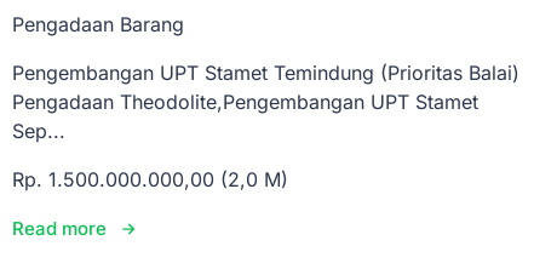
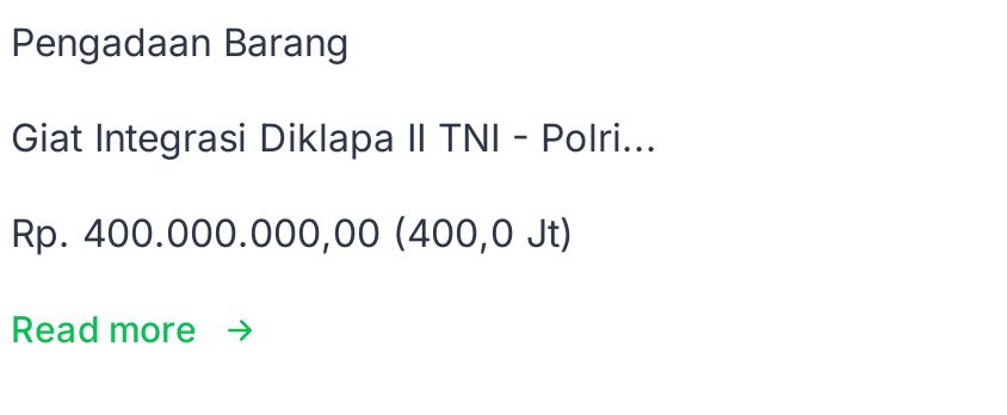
- Pengembangan UPT Stamet Temindung (Prioritas Balai)
- Pengadaan Theodolite,Pengembangan UPT Stamet
- Sep...
+ Giat Integrasi Diklapa II TNI - Polri...

- Rp. 1.500.000.000,00 (2,0 M)
+ Rp. 400.000.000,00 (400,0 Jt)
